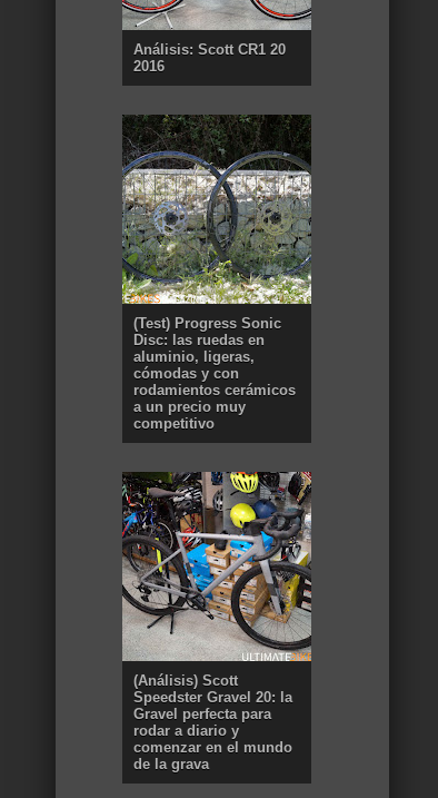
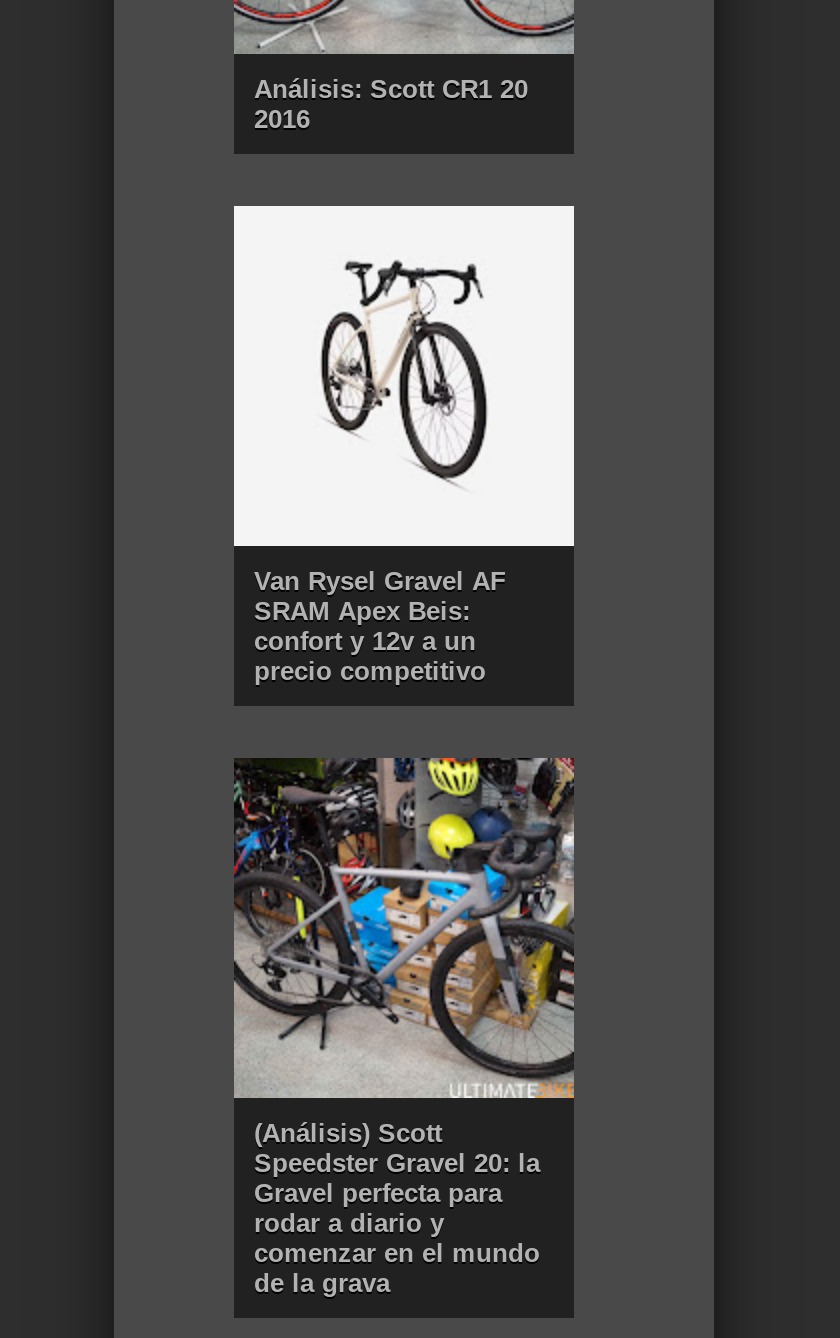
- [image]
- (Test) Progress Sonic
- Disc: las ruedas en
- aluminio, ligeras,
- cómodas y con
- rodamientos cerámicos
- a un precio muy
- competitivo
+ [image]
+ Van Rysel Gravel AF
+ SRAM Apex Beis:
+ confort y 12v a un
+ precio competitivo
